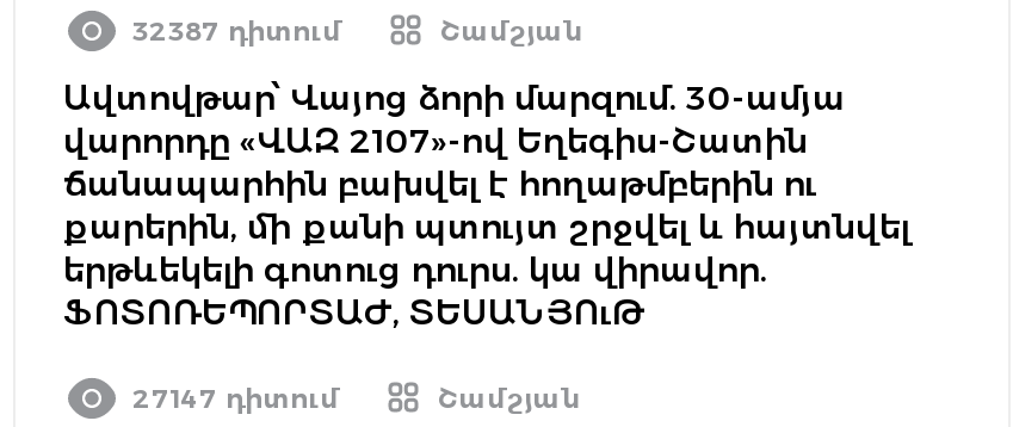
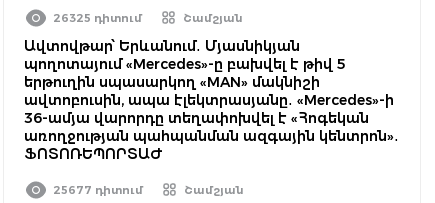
- 32387 դիտում
+ 26325 դիտում

- Ավտովթար՝ Վայոց ձորի մարզում. 30-ամյա
- վարորդը «ՎԱԶ 2107»-ով Եղեգիս-Շատին
- ճանապարհին բախվել է հողաթմբերին ու
- քարերին, մի քանի պտույտ շրջվել և հայտնվել
- երթևեկելի գոտուց դուրս. կա վիրավոր.
- ՖՈՏՈՌԵՊՈՐՏԱԺ, ՏԵՍԱՆՅՈւԹ
+ Ավտովթար՝ Երևանում․ Մյասնիկյան
+ պողոտայում «Mercedes»-ը բախվել է թիվ 5
+ երթուղին սպասարկող «MAN» մակնիշի
+ ավտոբուսին, ապա էլեկտրասյանը․ «Mercedes»-ի
+ 36-ամյա վարորդը տեղափոխվել է «Հոգեկան
+ առողջության պահպանման ազգային կենտրոն»․
+ ՖՈՏՈՌԵՊՈՐՏԱԺ

- 27147 դիտում
+ 25677 դիտում
